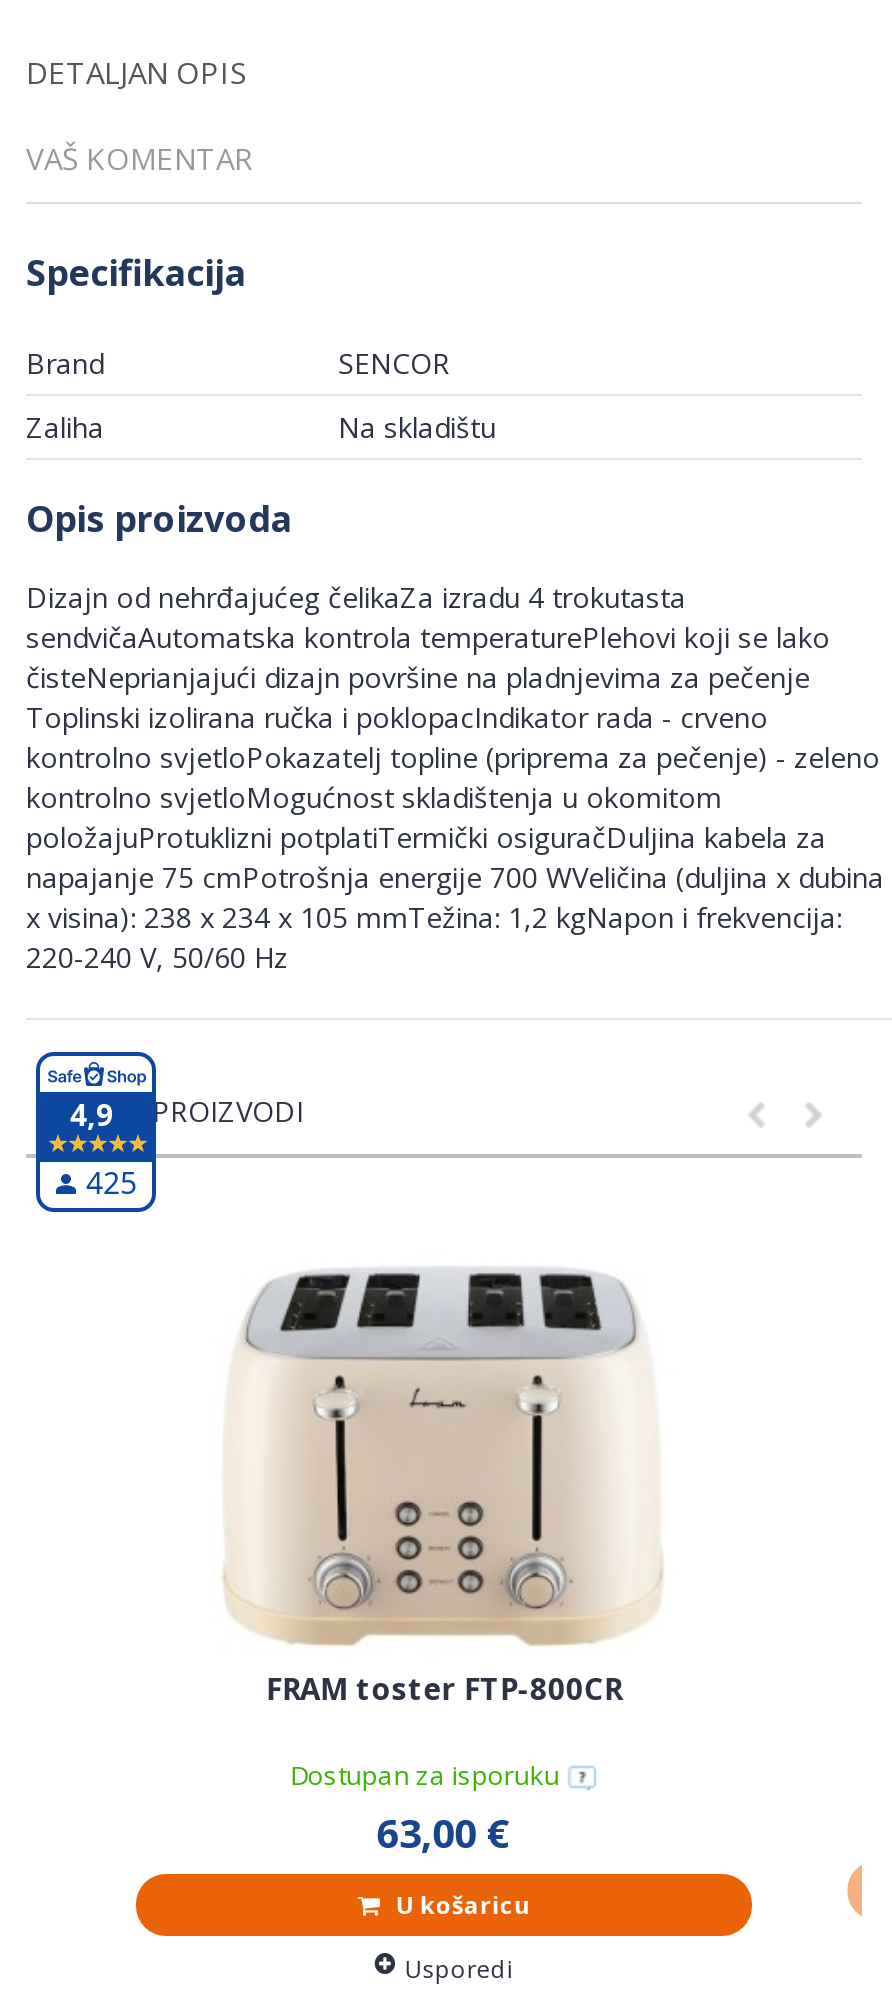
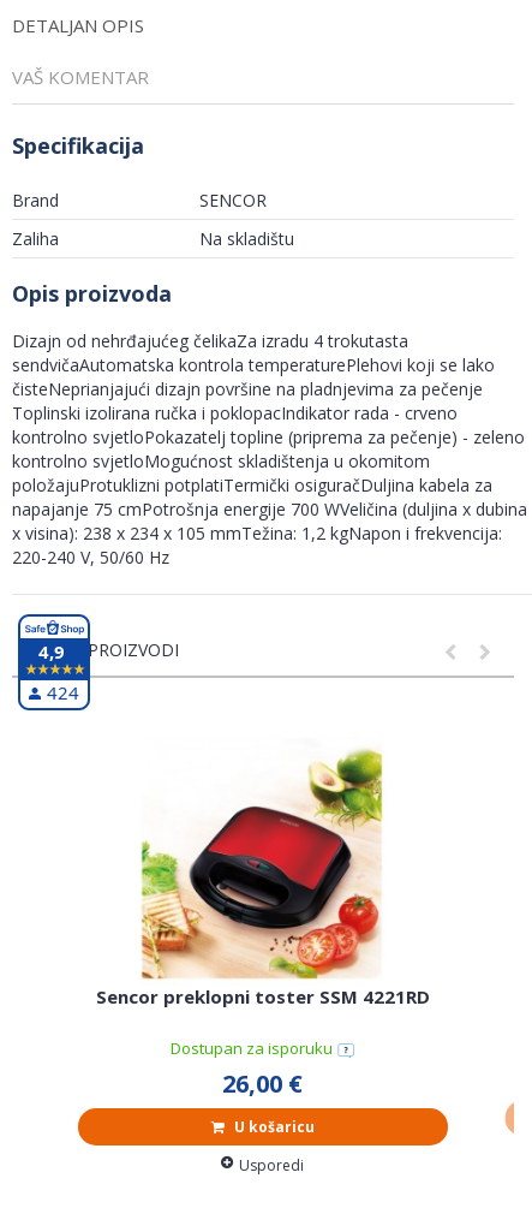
- 425
+ 424

- [image]
- FRAM toster FTP-800CR
+ [image]
+ Sencor preklopni toster SSM 4221RD

- 63,00 €
+ 26,00 €
